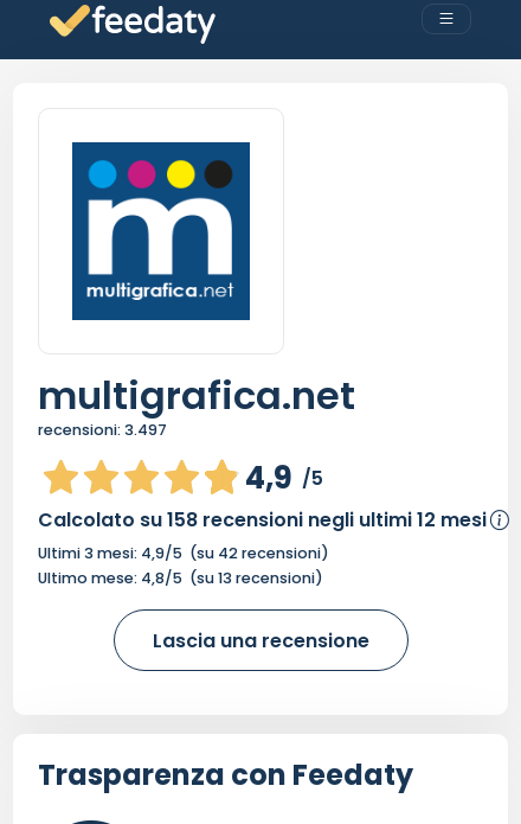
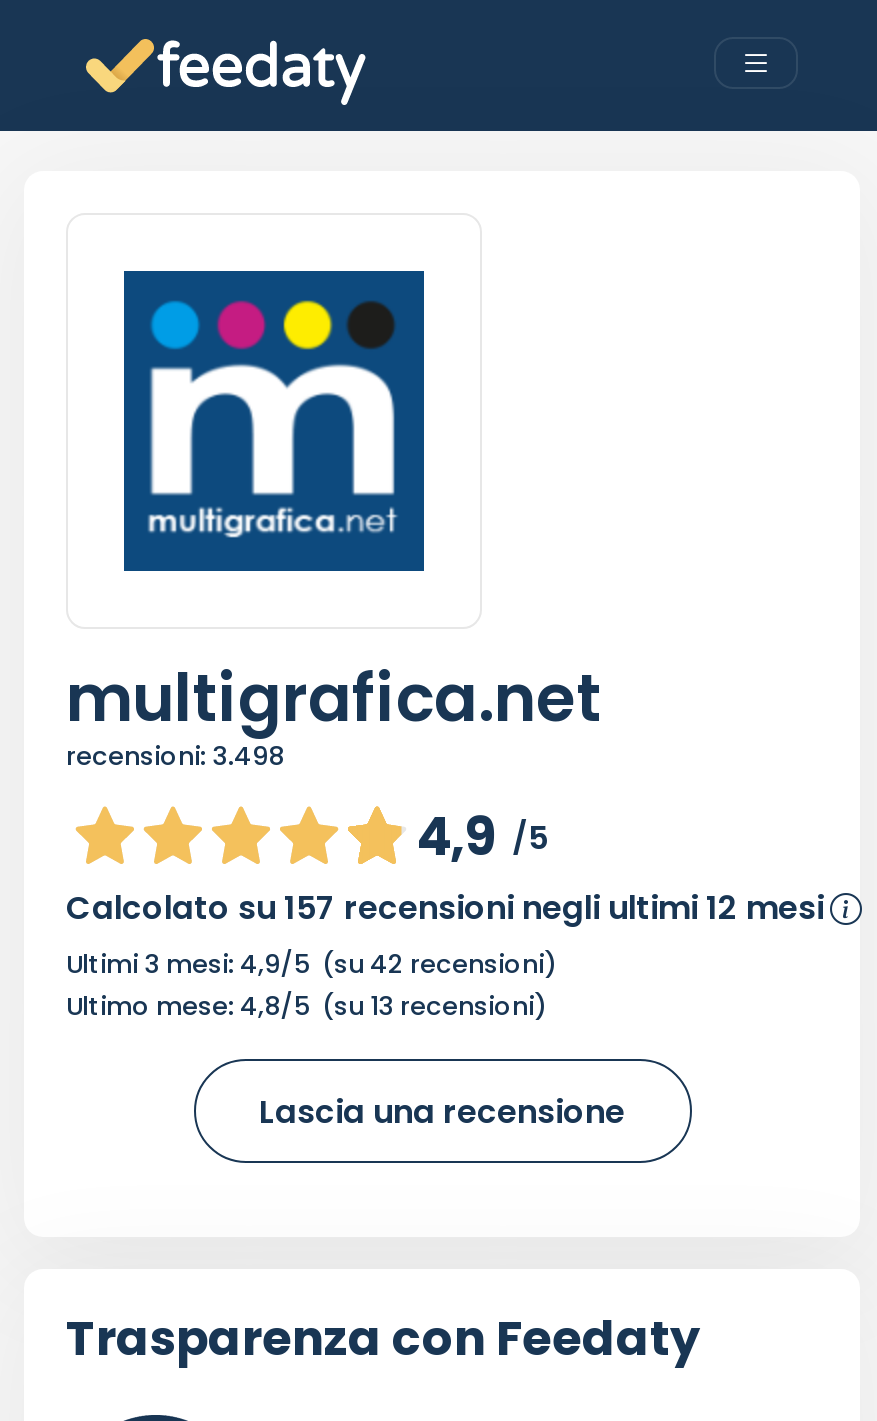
- recensioni: 3.497
+ recensioni: 3.498

- Calcolato su 158 recensioni negli ultimi 12 mesi
+ Calcolato su 157 recensioni negli ultimi 12 mesi
